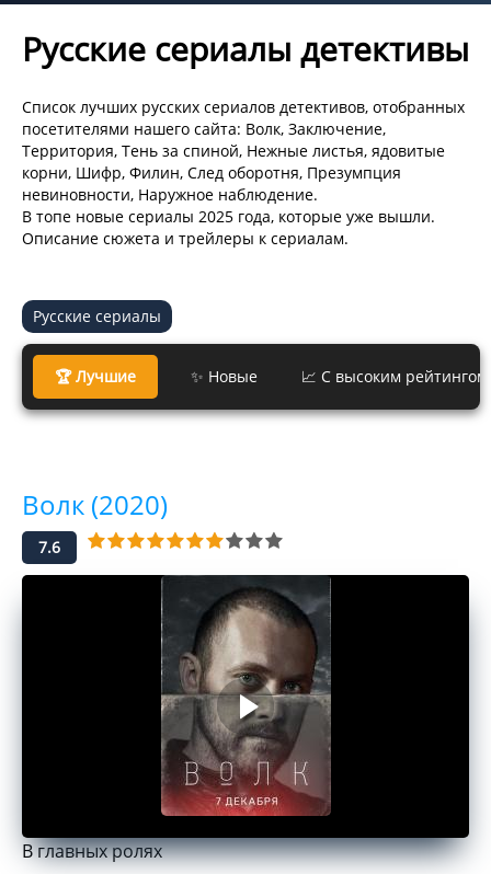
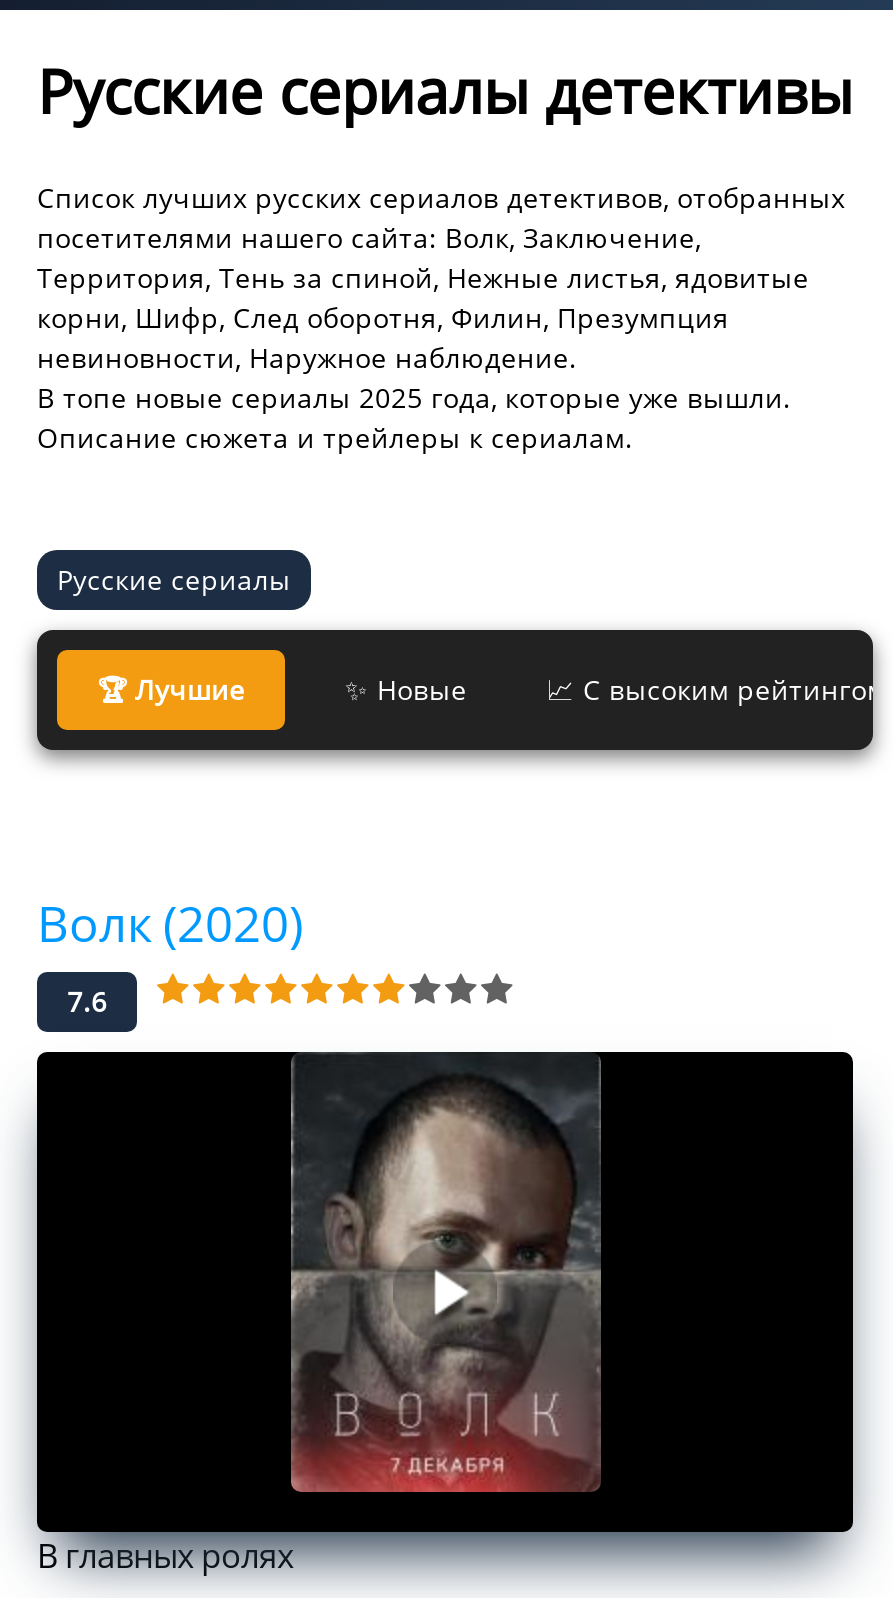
- корни, Шифр, Филин, След оборотня, Презумпция
+ корни, Шифр, След оборотня, Филин, Презумпция
